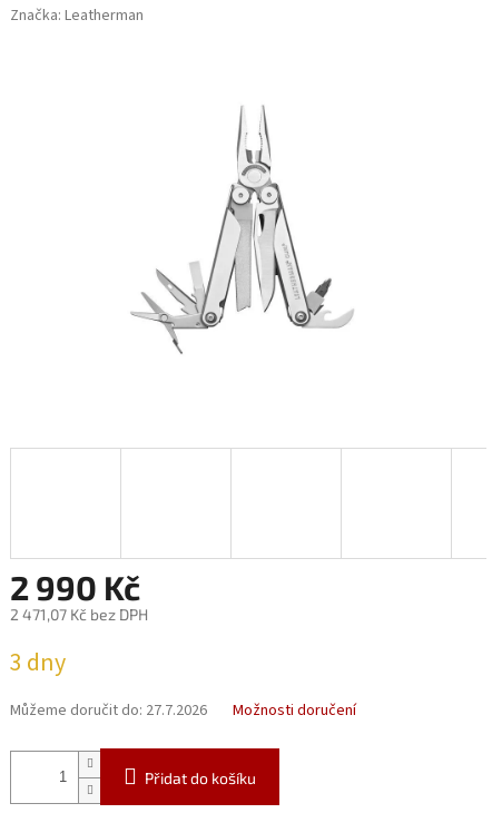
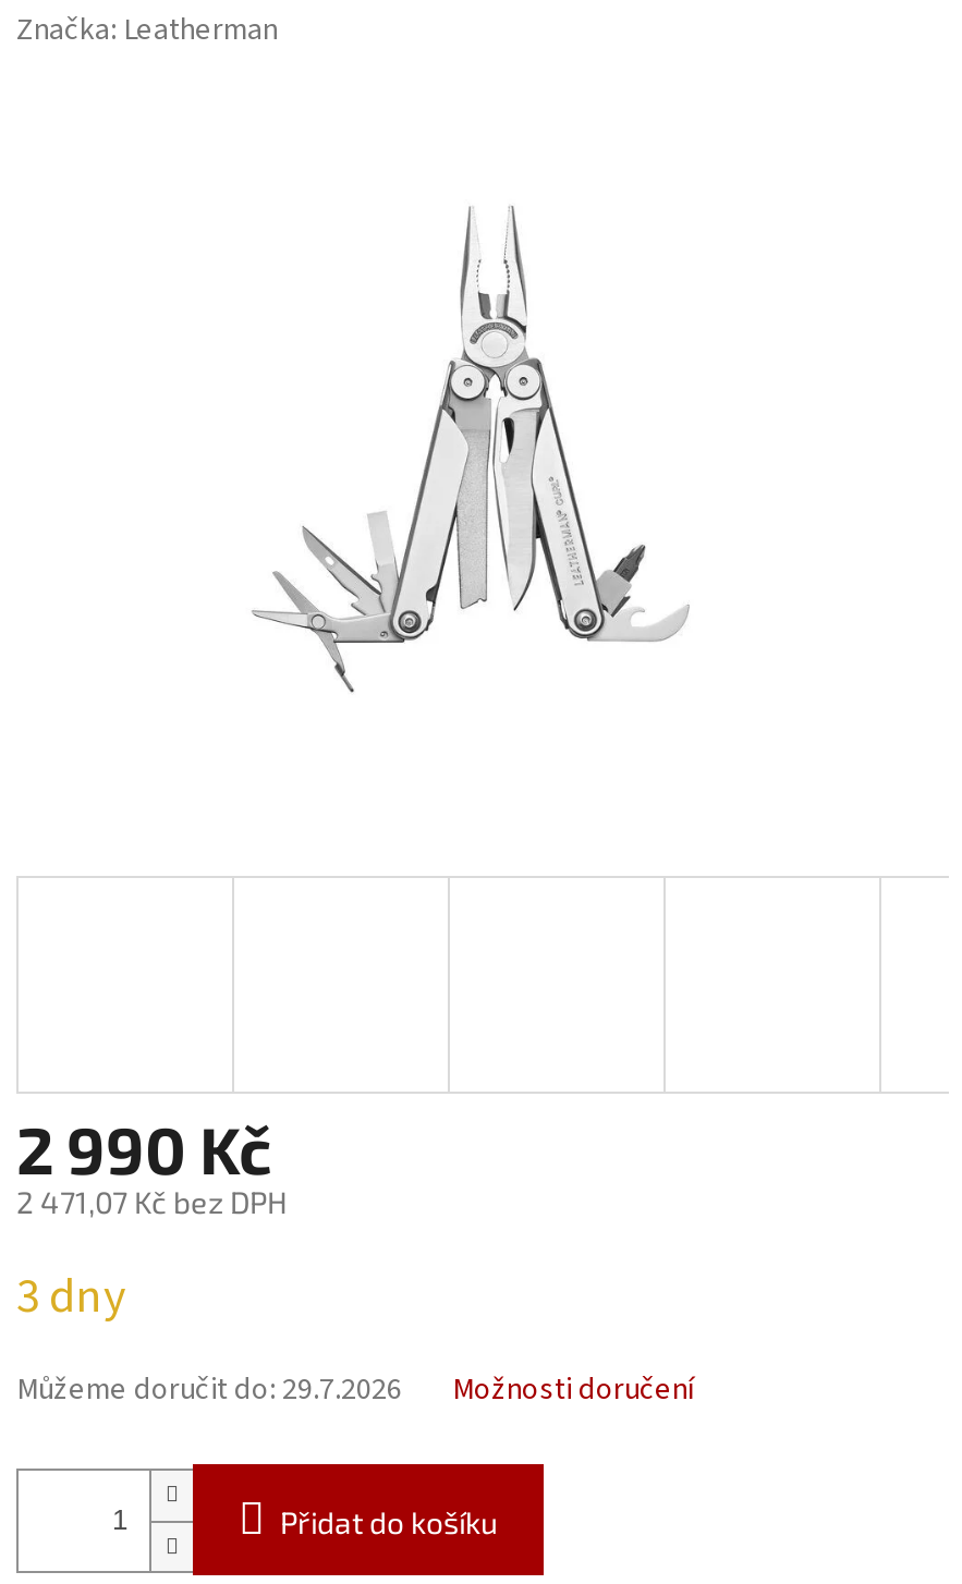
- Můžeme doručit do: 27.7.2026
+ Můžeme doručit do: 29.7.2026
